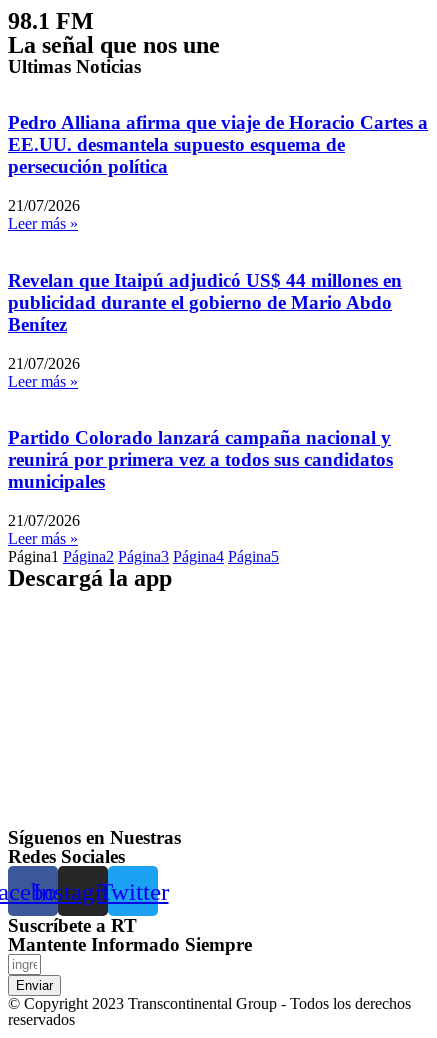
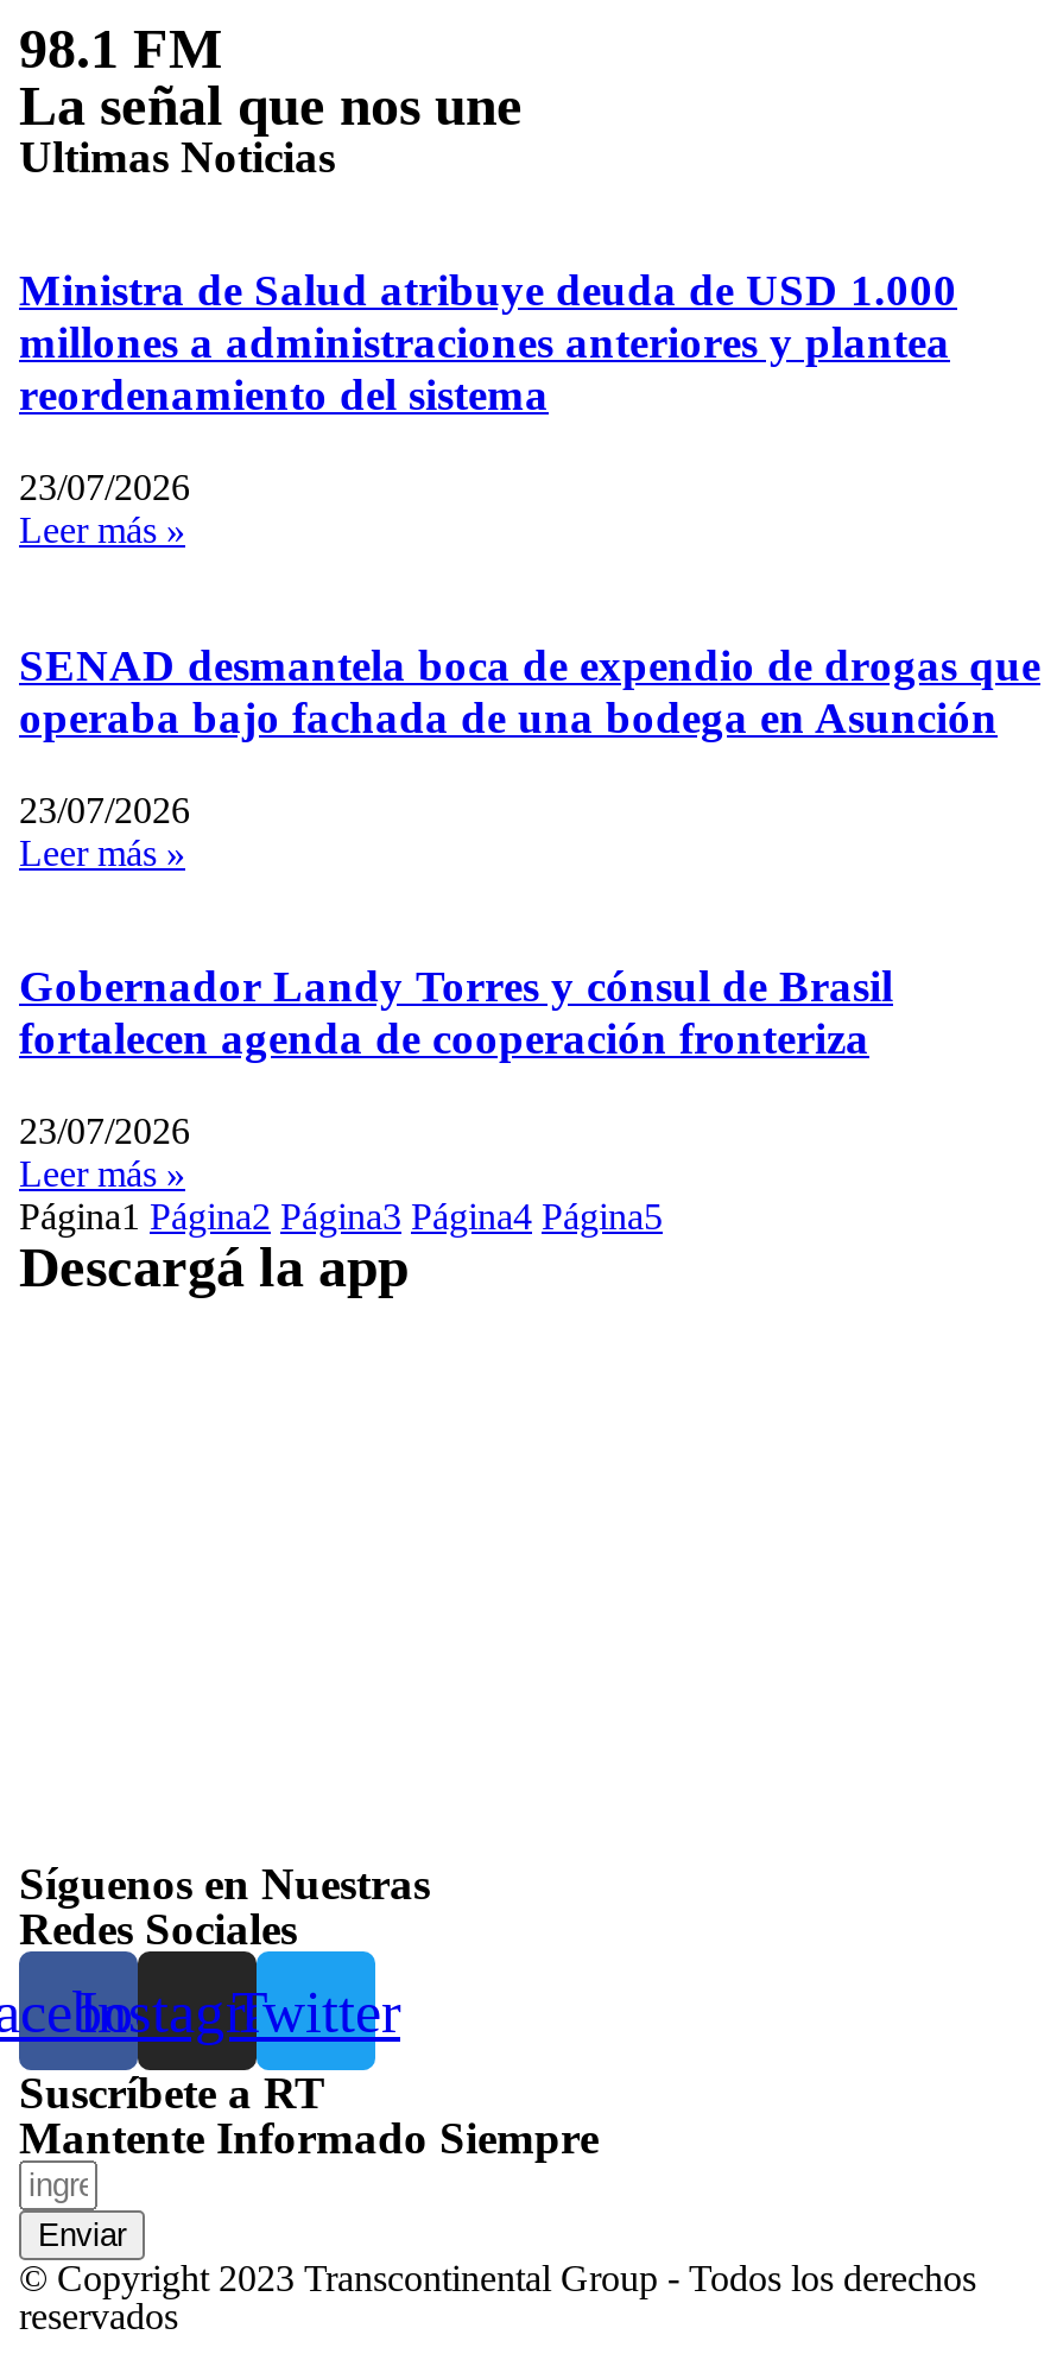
- Pedro Alliana afirma que viaje de Horacio Cartes a
- EE.UU. desmantela supuesto esquema de
- persecución política
+ Ministra de Salud atribuye deuda de USD 1.000
+ millones a administraciones anteriores y plantea
+ reordenamiento del sistema

- 21/07/2026
+ 23/07/2026

- Revelan que Itaipú adjudicó US$ 44 millones en
- publicidad durante el gobierno de Mario Abdo
- Benítez
+ SENAD desmantela boca de expendio de drogas que
+ operaba bajo fachada de una bodega en Asunción

- 21/07/2026
+ 23/07/2026

- Partido Colorado lanzará campaña nacional y
- reunirá por primera vez a todos sus candidatos
- municipales
+ Gobernador Landy Torres y cónsul de Brasil
+ fortalecen agenda de cooperación fronteriza

- 21/07/2026
+ 23/07/2026
